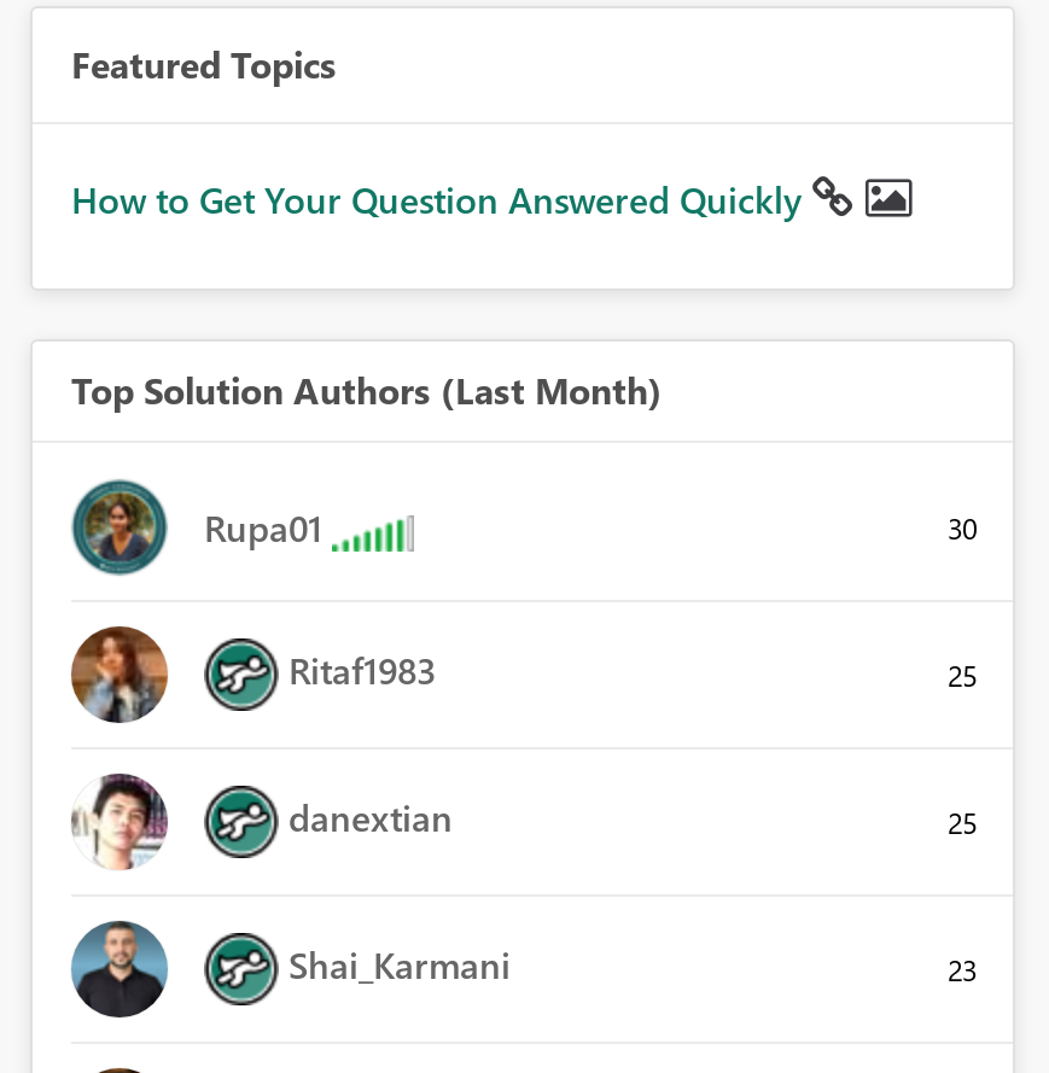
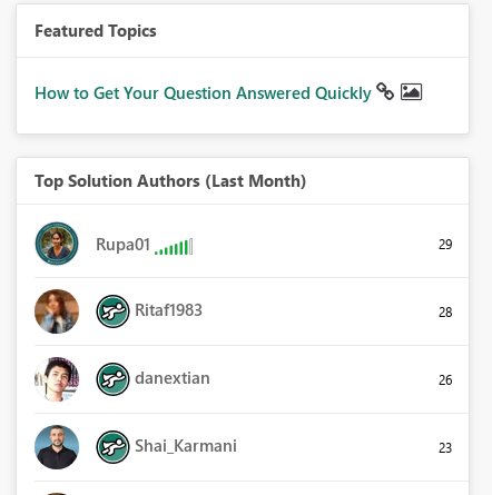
- 30
+ 29

- 25
+ 28

- 25
+ 26
